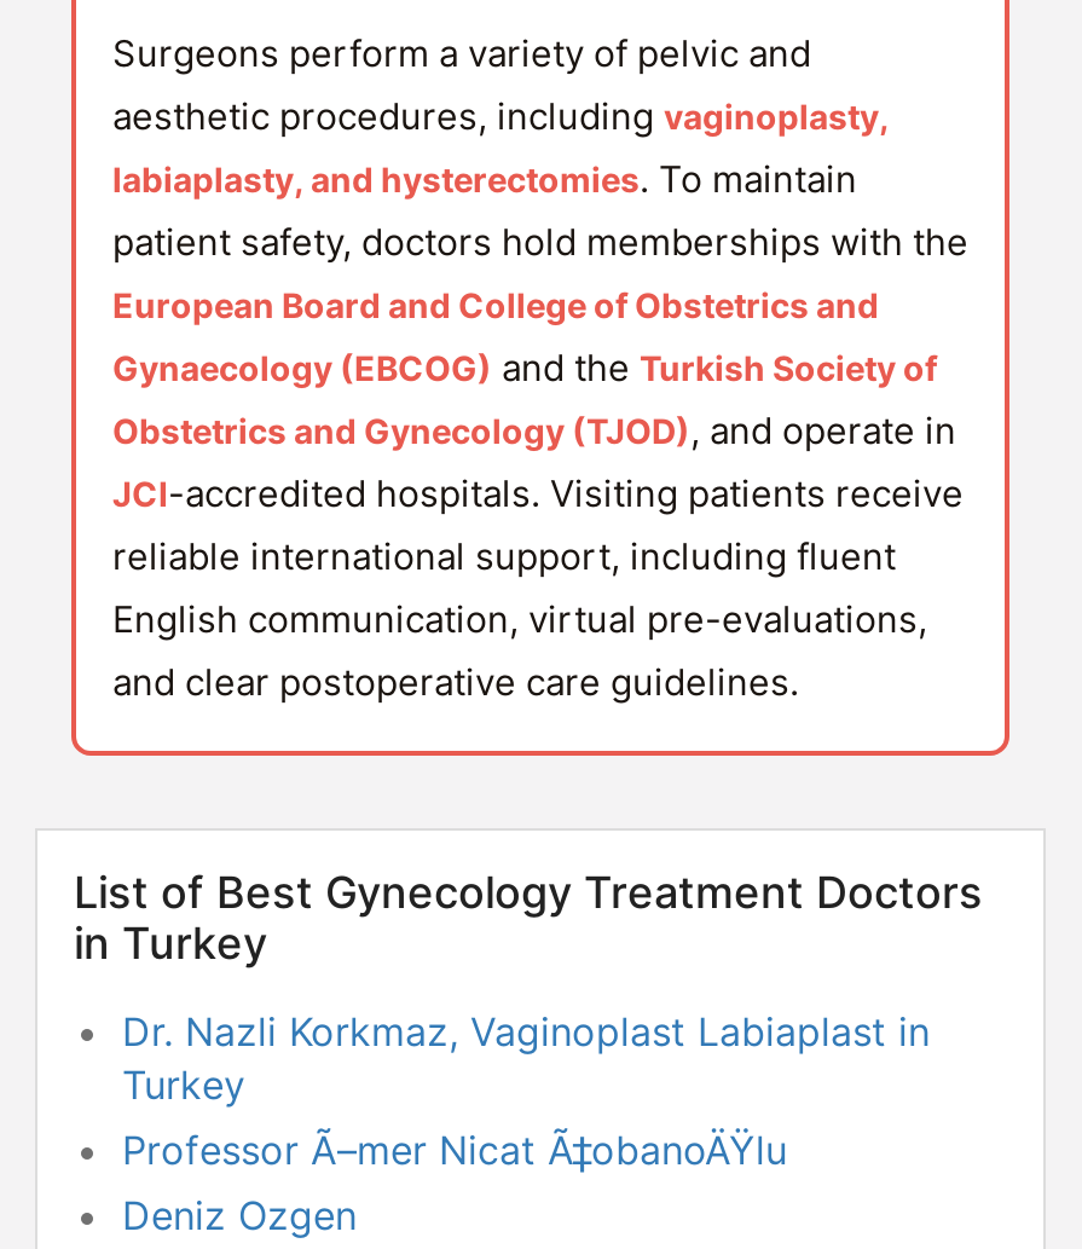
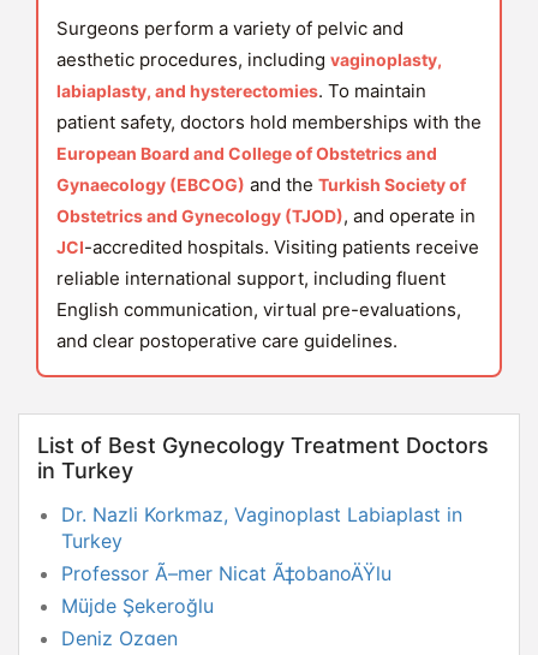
+ Müjde Şekeroğlu
